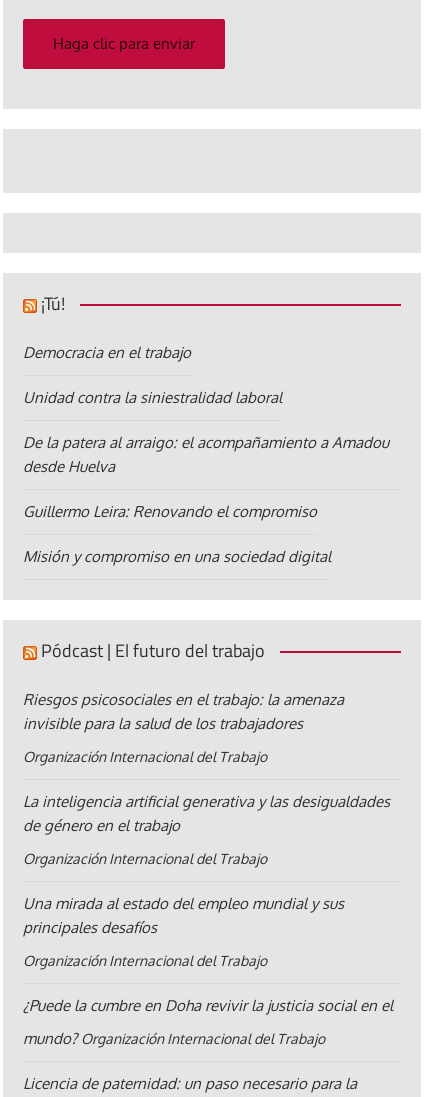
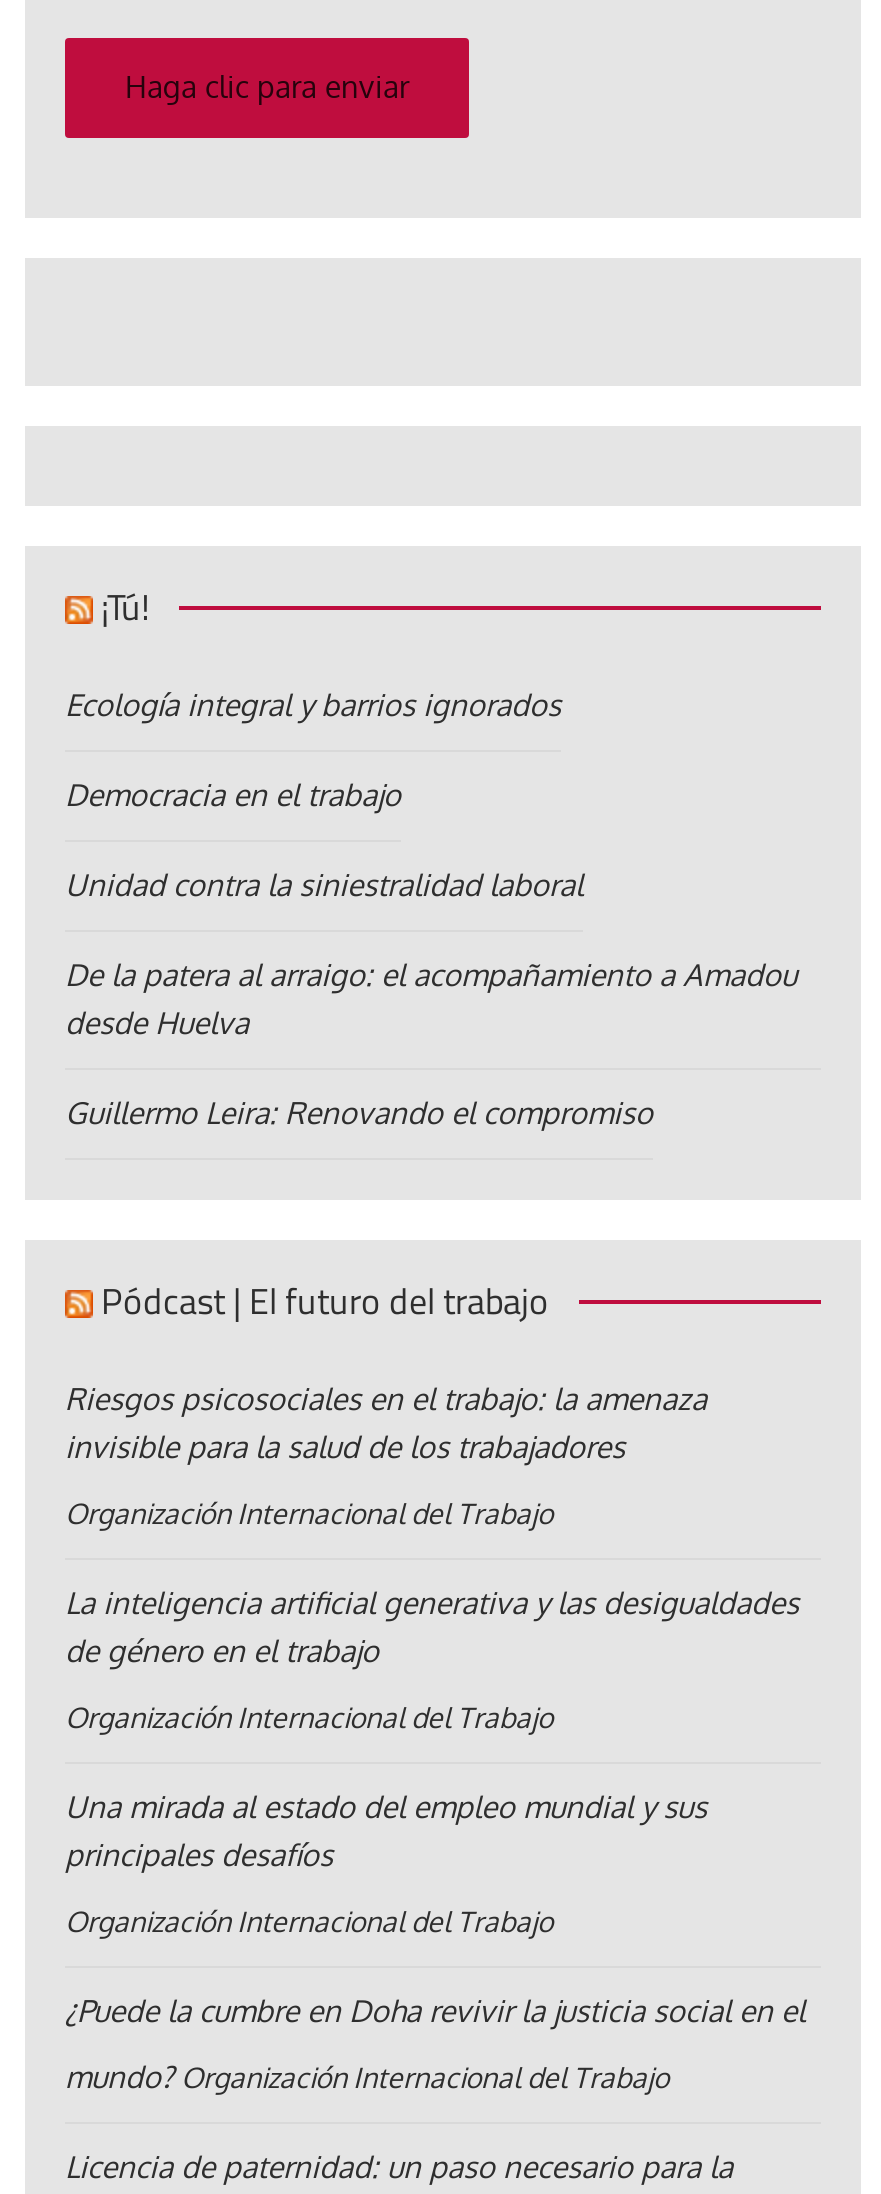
+ Ecología integral y barrios ignorados

moved down: Democracia en el trabajo | Unidad contra la siniestralidad laboral | De la patera al arraigo: el acompañamiento a Amadou | desde Huelva | Guillermo Leira: Renovando el compromiso

- Misión y compromiso en una sociedad digital
